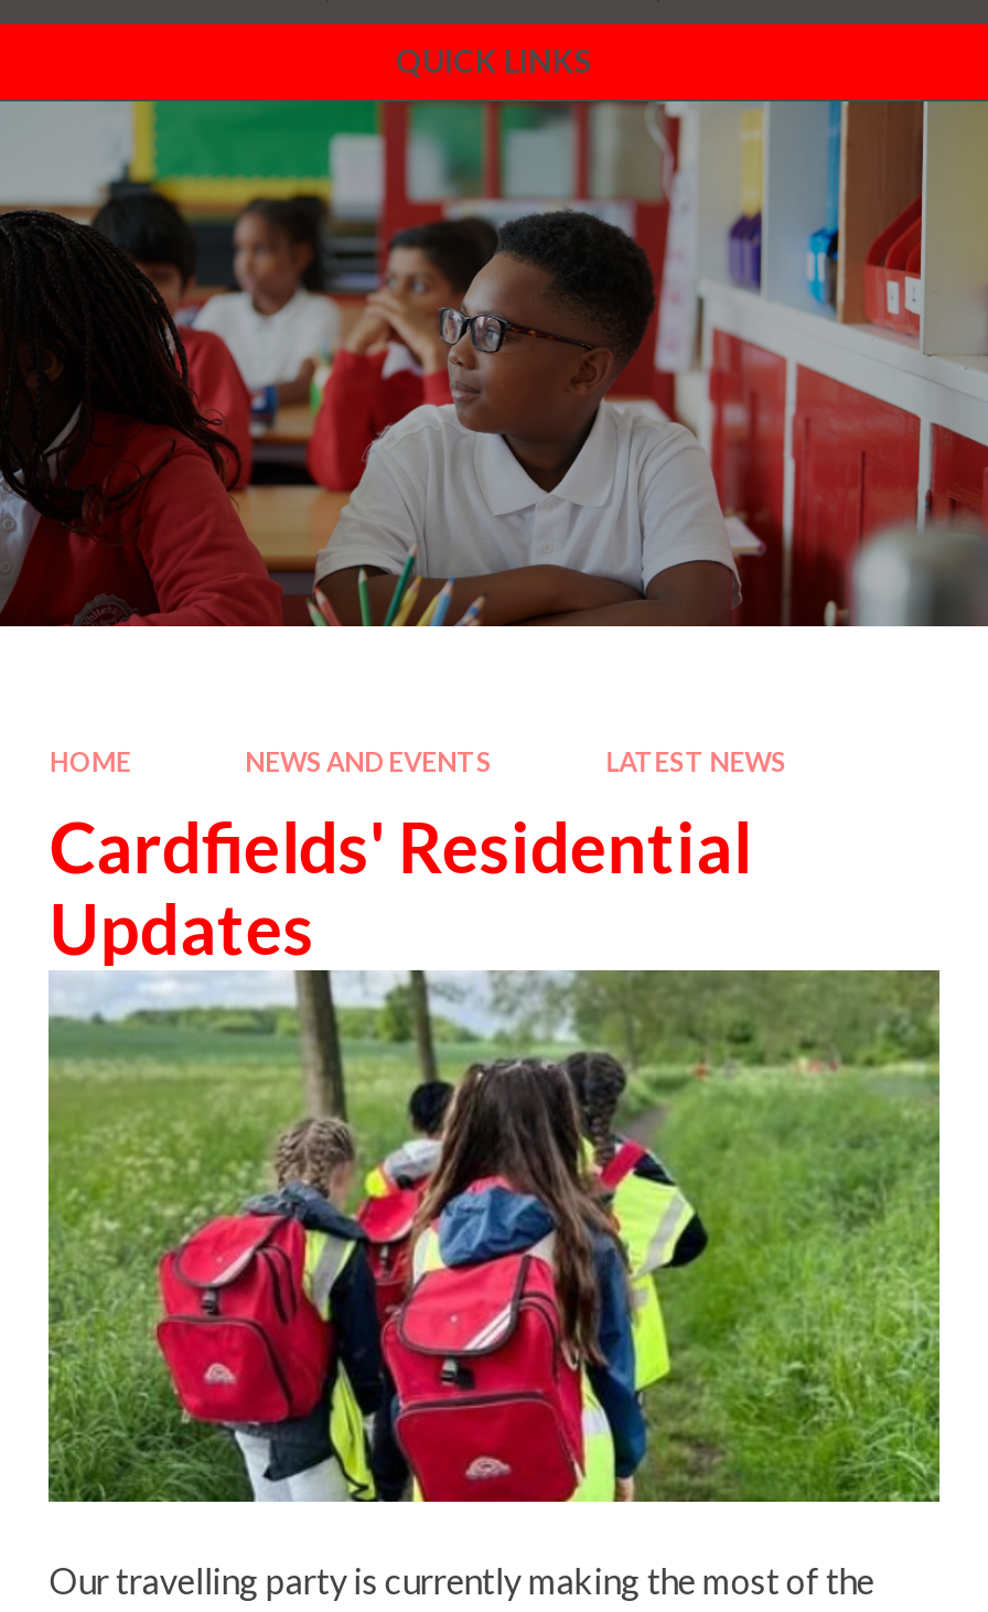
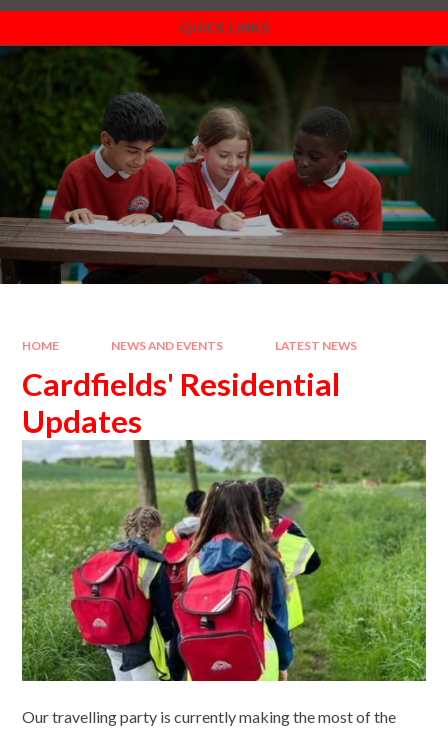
- [image]
+ [image]
